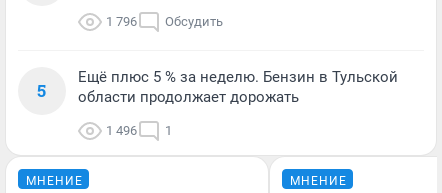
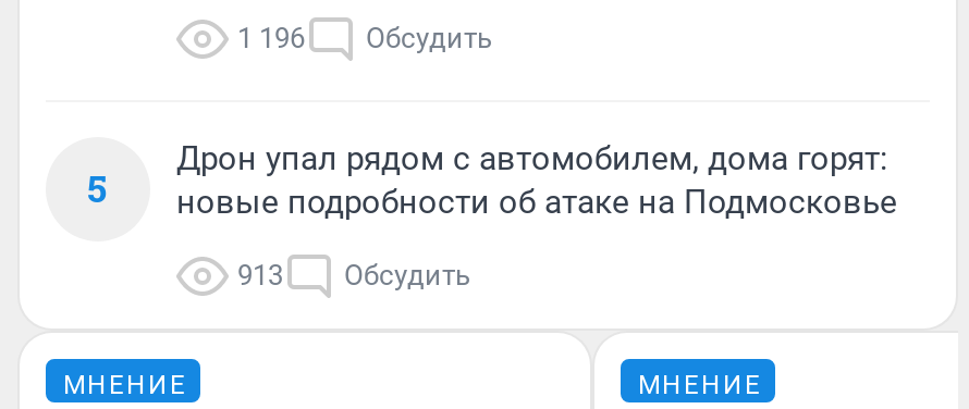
- 1 796 Обсудить
+ 1 196 Обсудить

- Ещё плюс 5 % за неделю. Бензин в Тульской
- области продолжает дорожать
+ Дрон упал рядом с автомобилем, дома горят:
+ новые подробности об атаке на Подмосковье

- 1 496
- 1
+ 913
+ Обсудить
